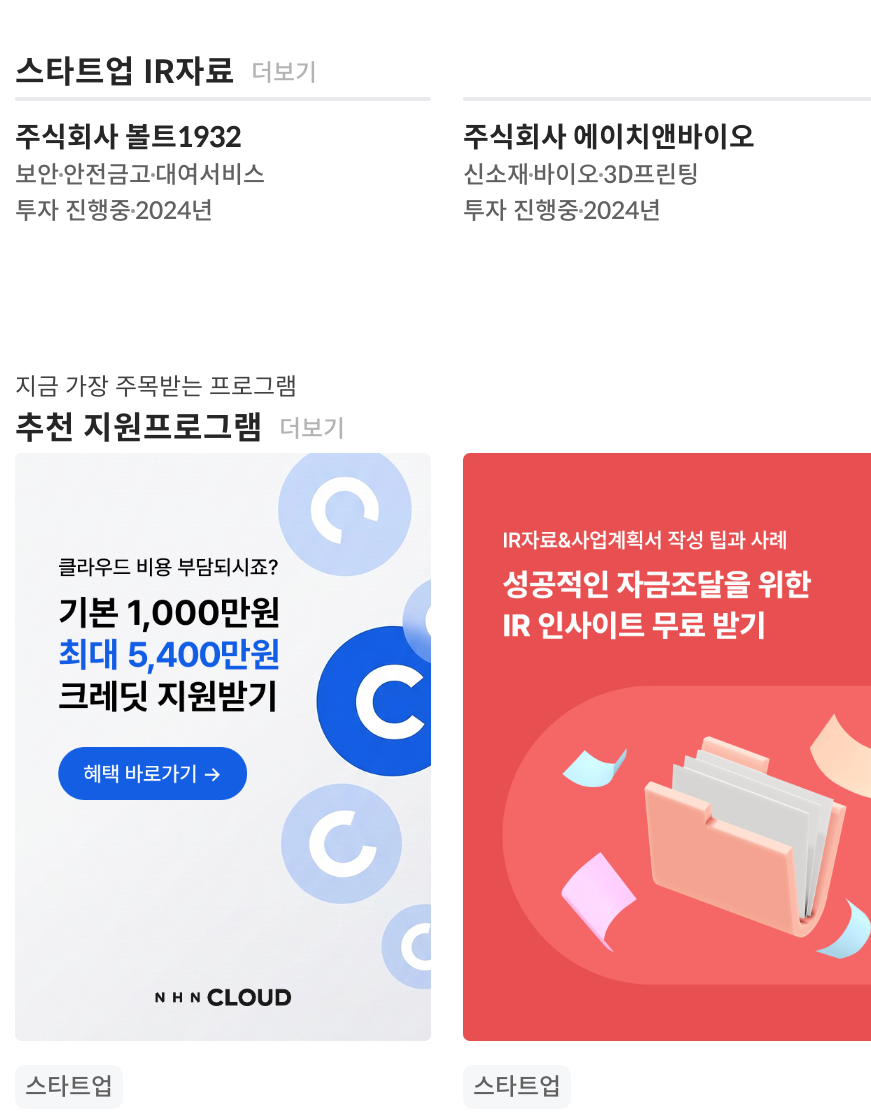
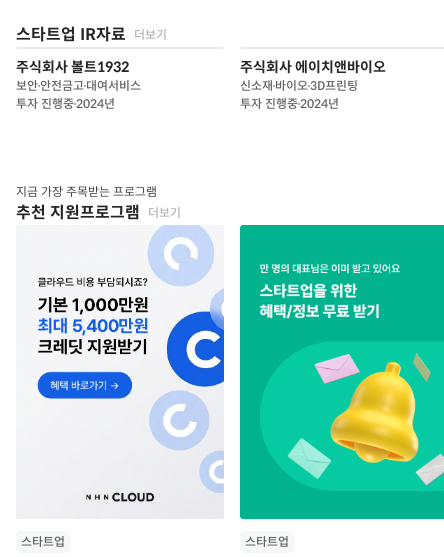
- [image]
+ [image]
